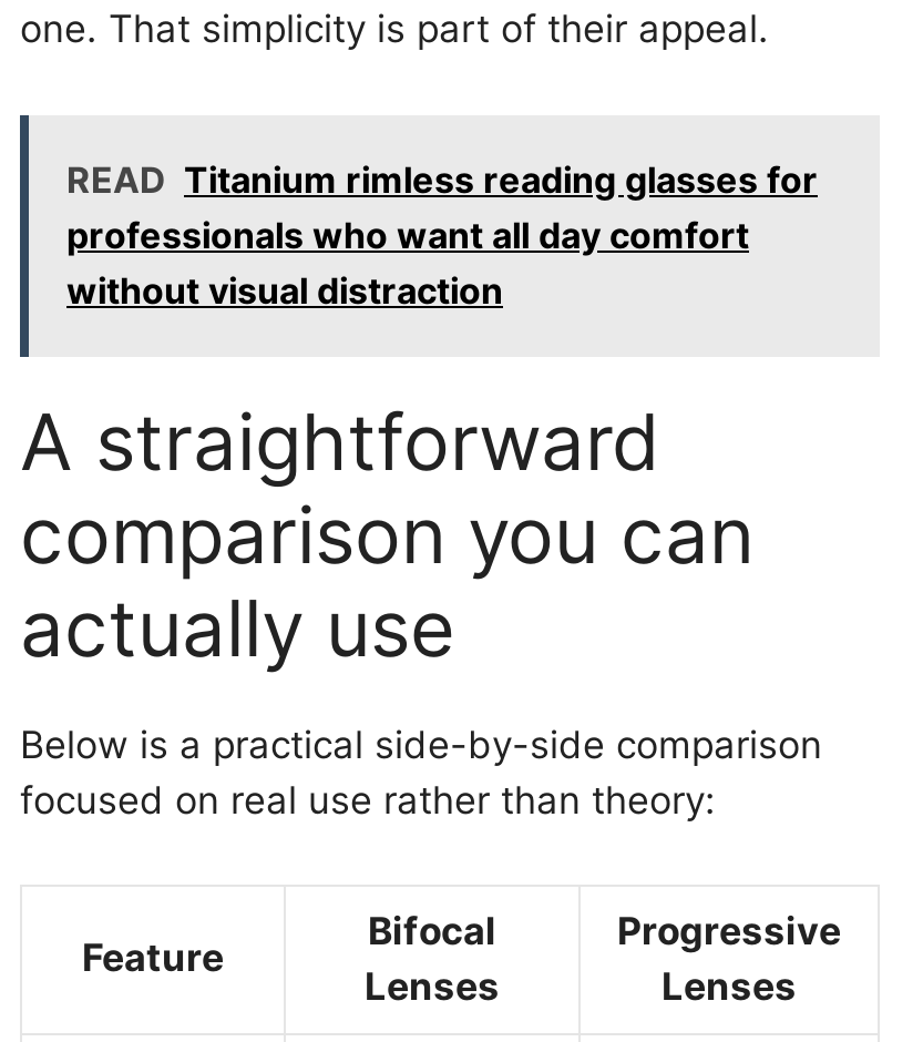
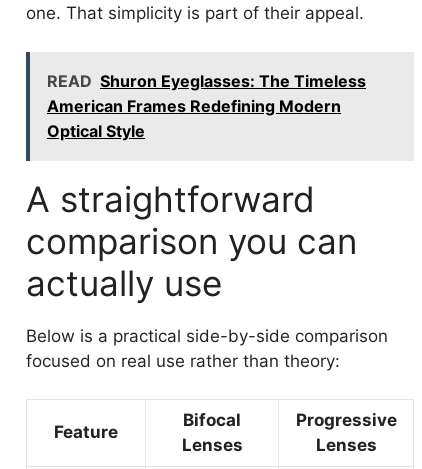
- READ Titanium rimless reading glasses for
- professionals who want all day comfort
- without visual distraction
+ READ Shuron Eyeglasses: The Timeless
+ American Frames Redefining Modern
+ Optical Style
